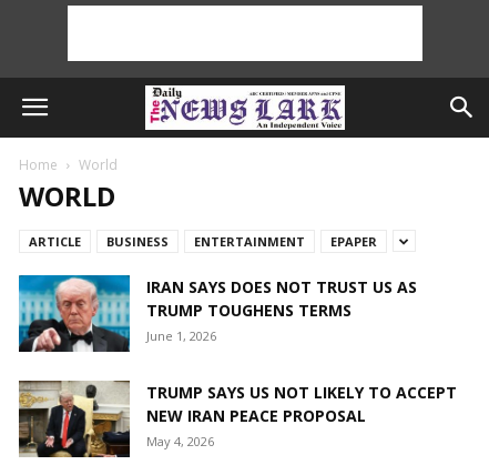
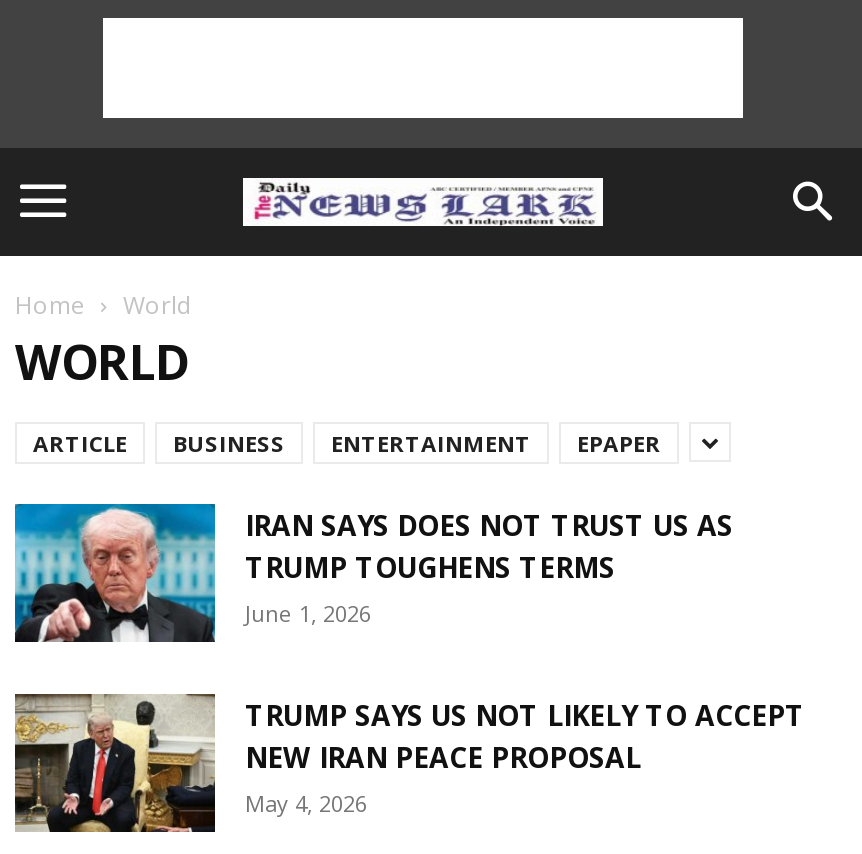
- [image]
+ [image]
